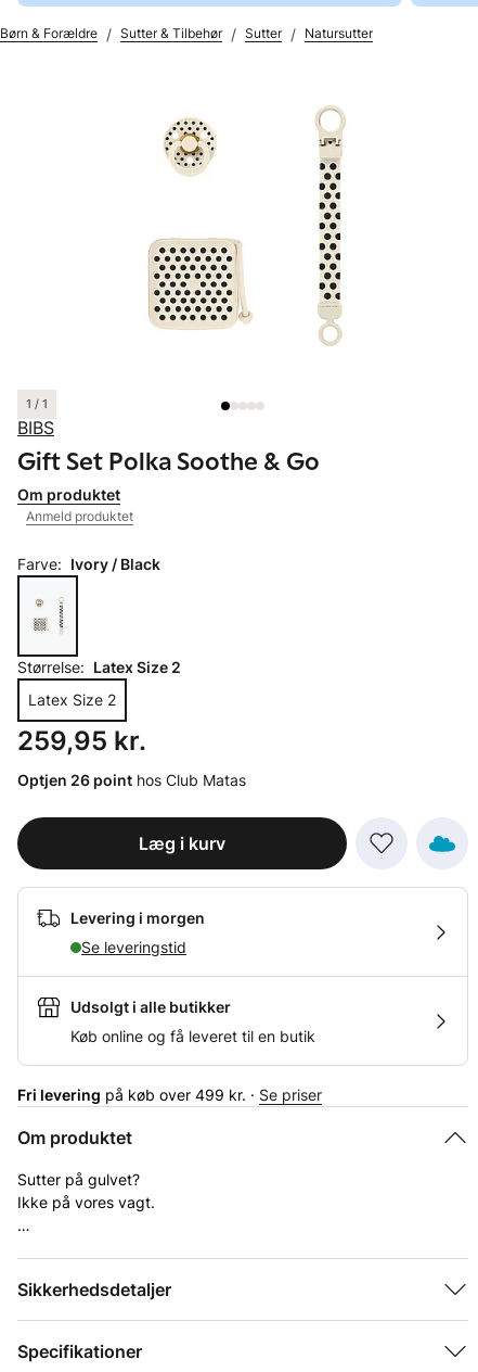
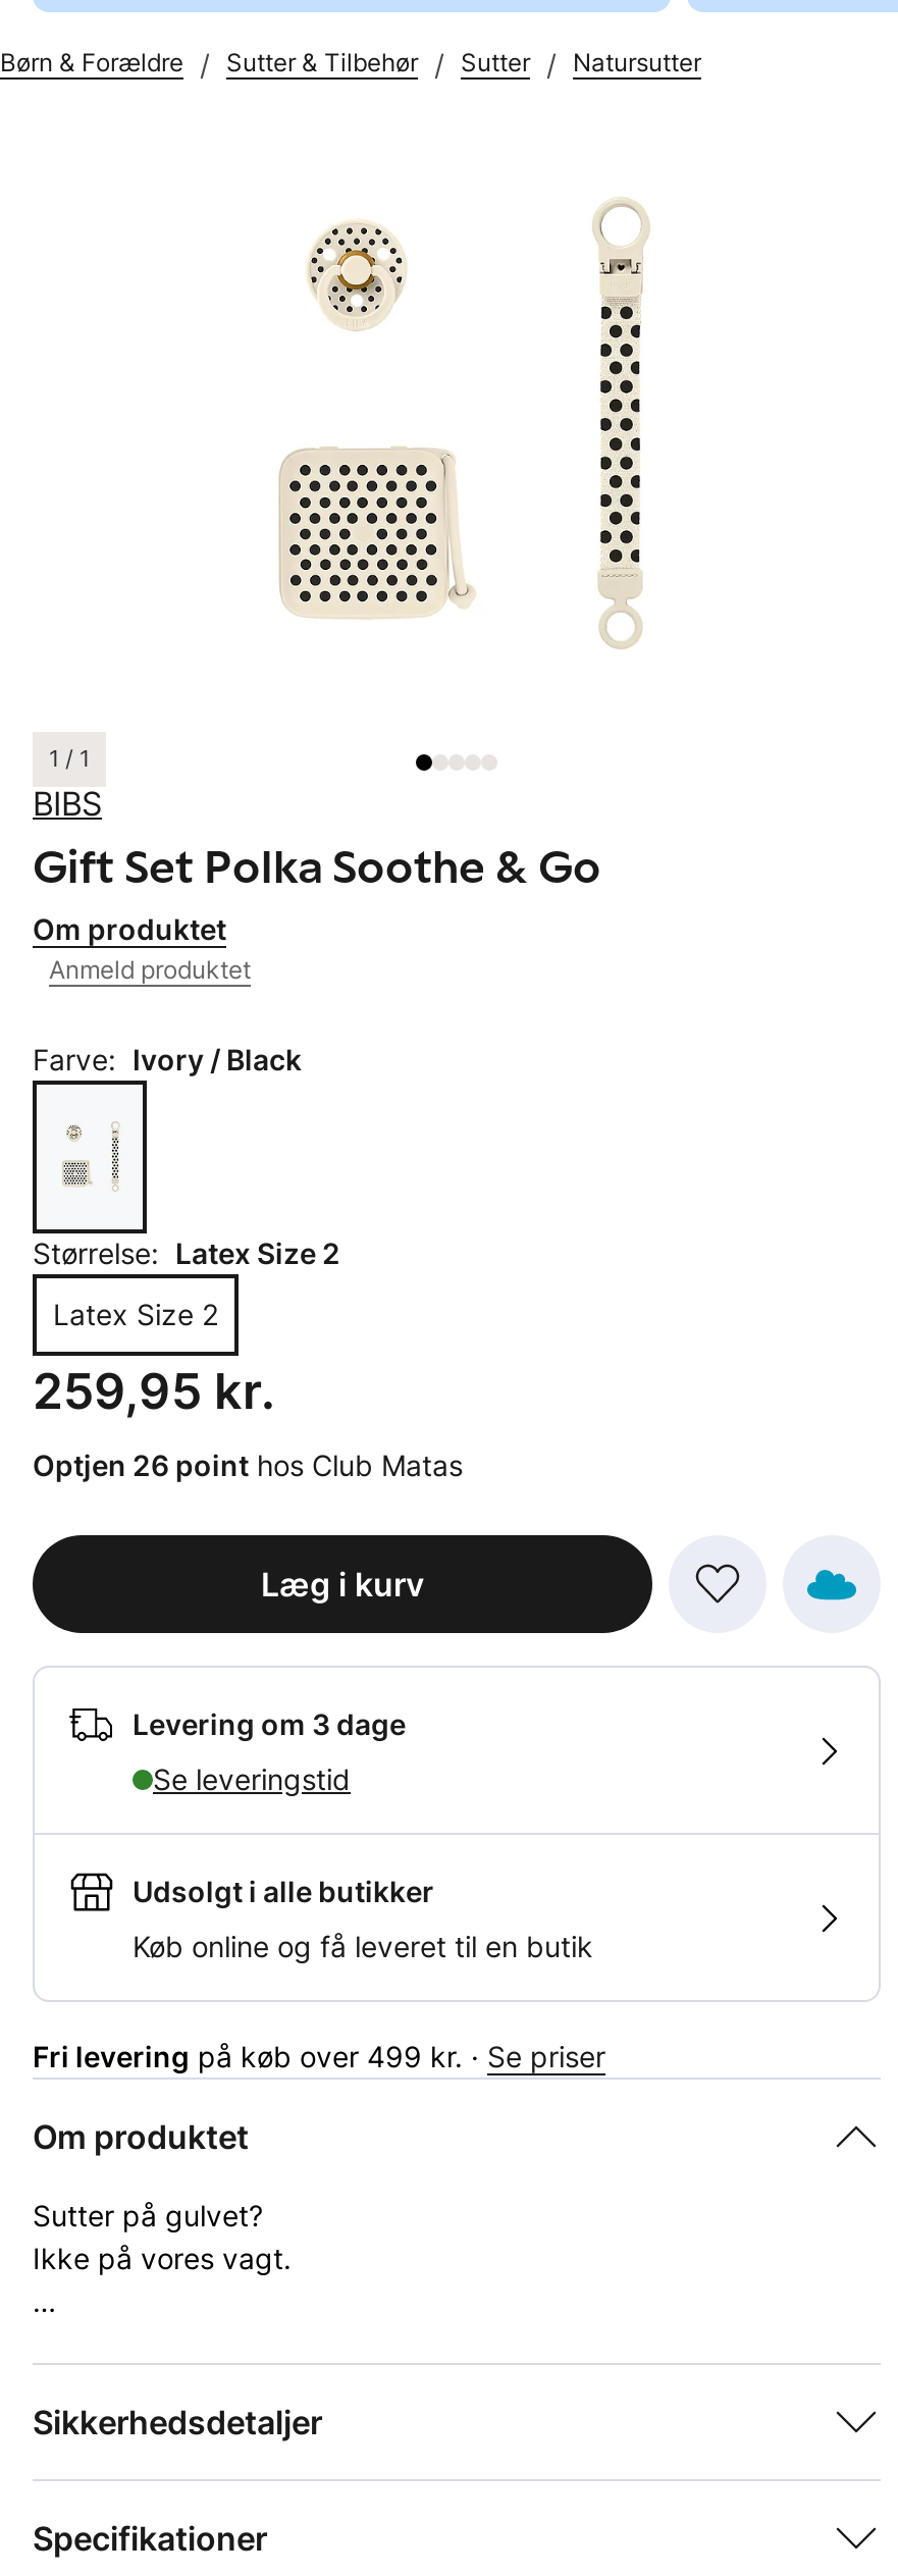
- Levering i morgen
+ Levering om 3 dage
